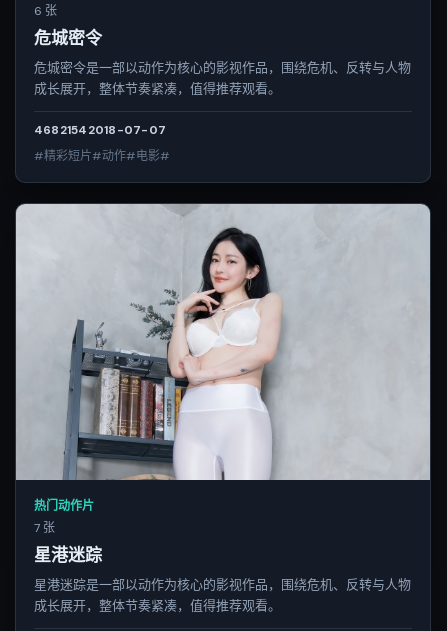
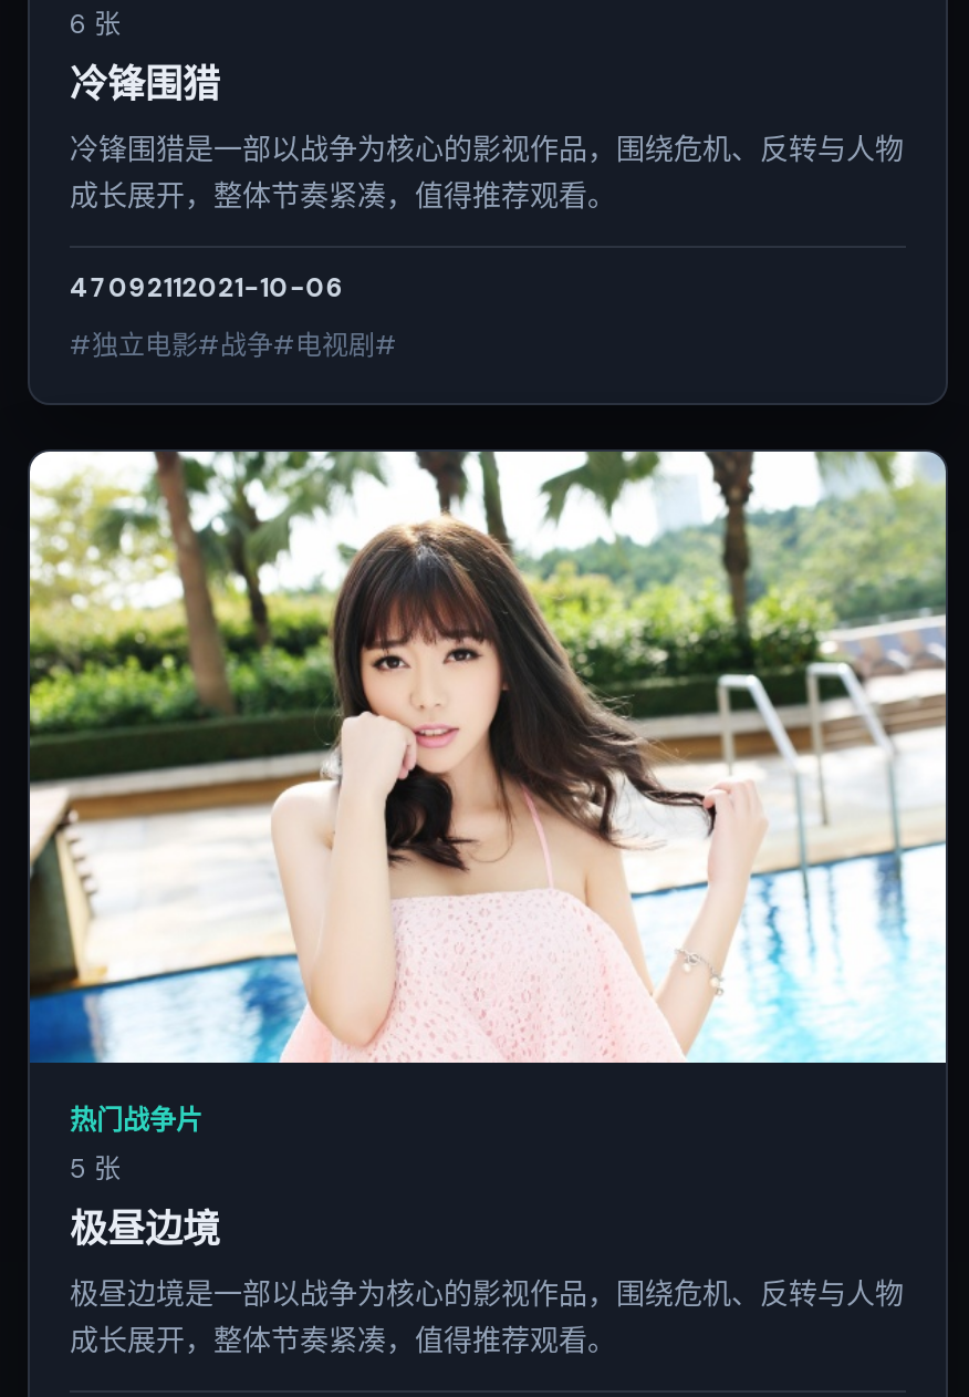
- 危城密令
+ 冷锋围猎

- 危城密令是一部以动作为核心的影视作品，围绕危机、反转与人物
+ 冷锋围猎是一部以战争为核心的影视作品，围绕危机、反转与人物

- 46821542018-07-07
+ 47092112021-10-06

- #精彩短片#动作#电影#
+ #独立电影#战争#电视剧#

- [image]
- 热门动作片
- 7 张
- 星港迷踪
+ [image]
+ 热门战争片
+ 5 张
+ 极昼边境

- 星港迷踪是一部以动作为核心的影视作品，围绕危机、反转与人物
+ 极昼边境是一部以战争为核心的影视作品，围绕危机、反转与人物
